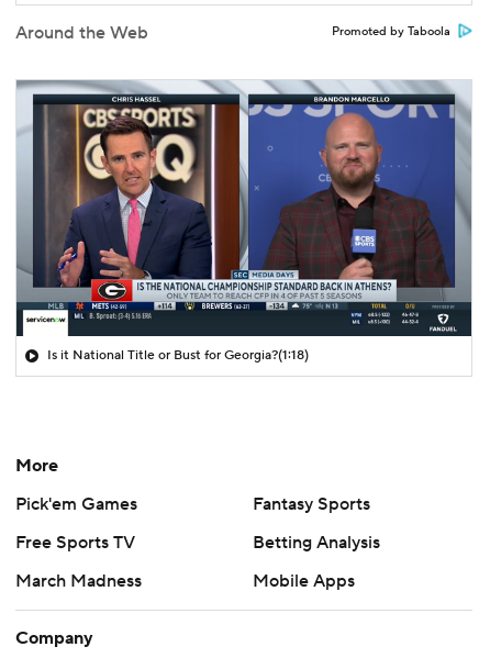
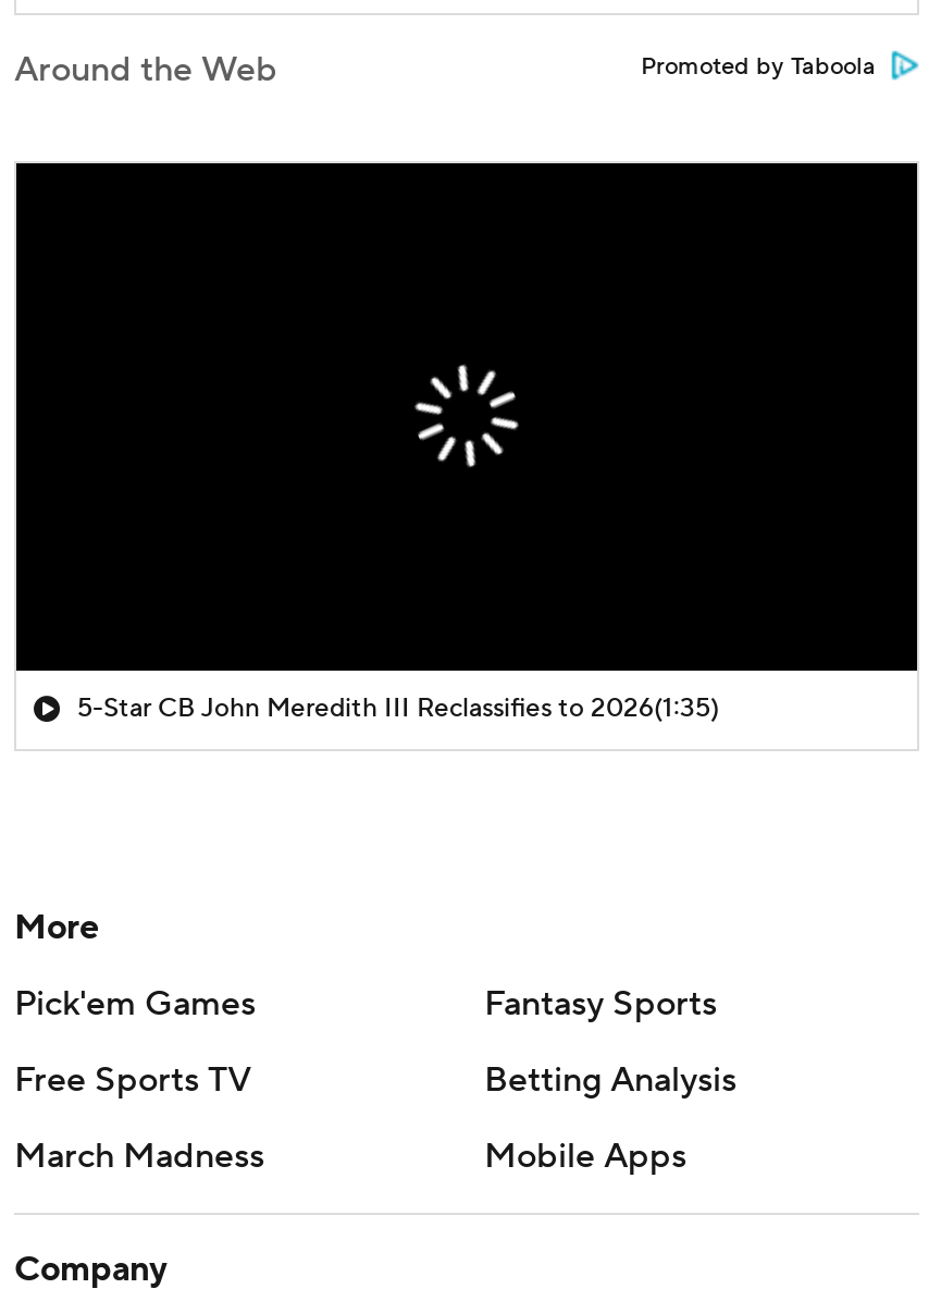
- [image]

- Is it National Title or Bust for Georgia?(1:18)
+ 5-Star CB John Meredith III Reclassifies to 2026(1:35)
